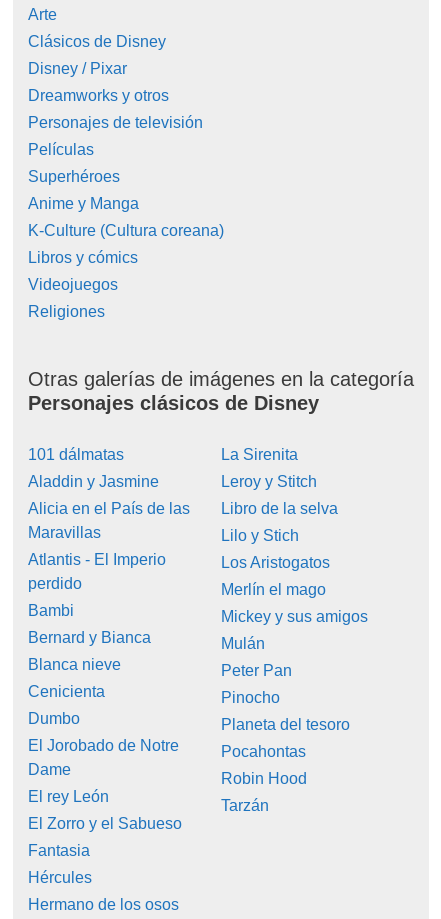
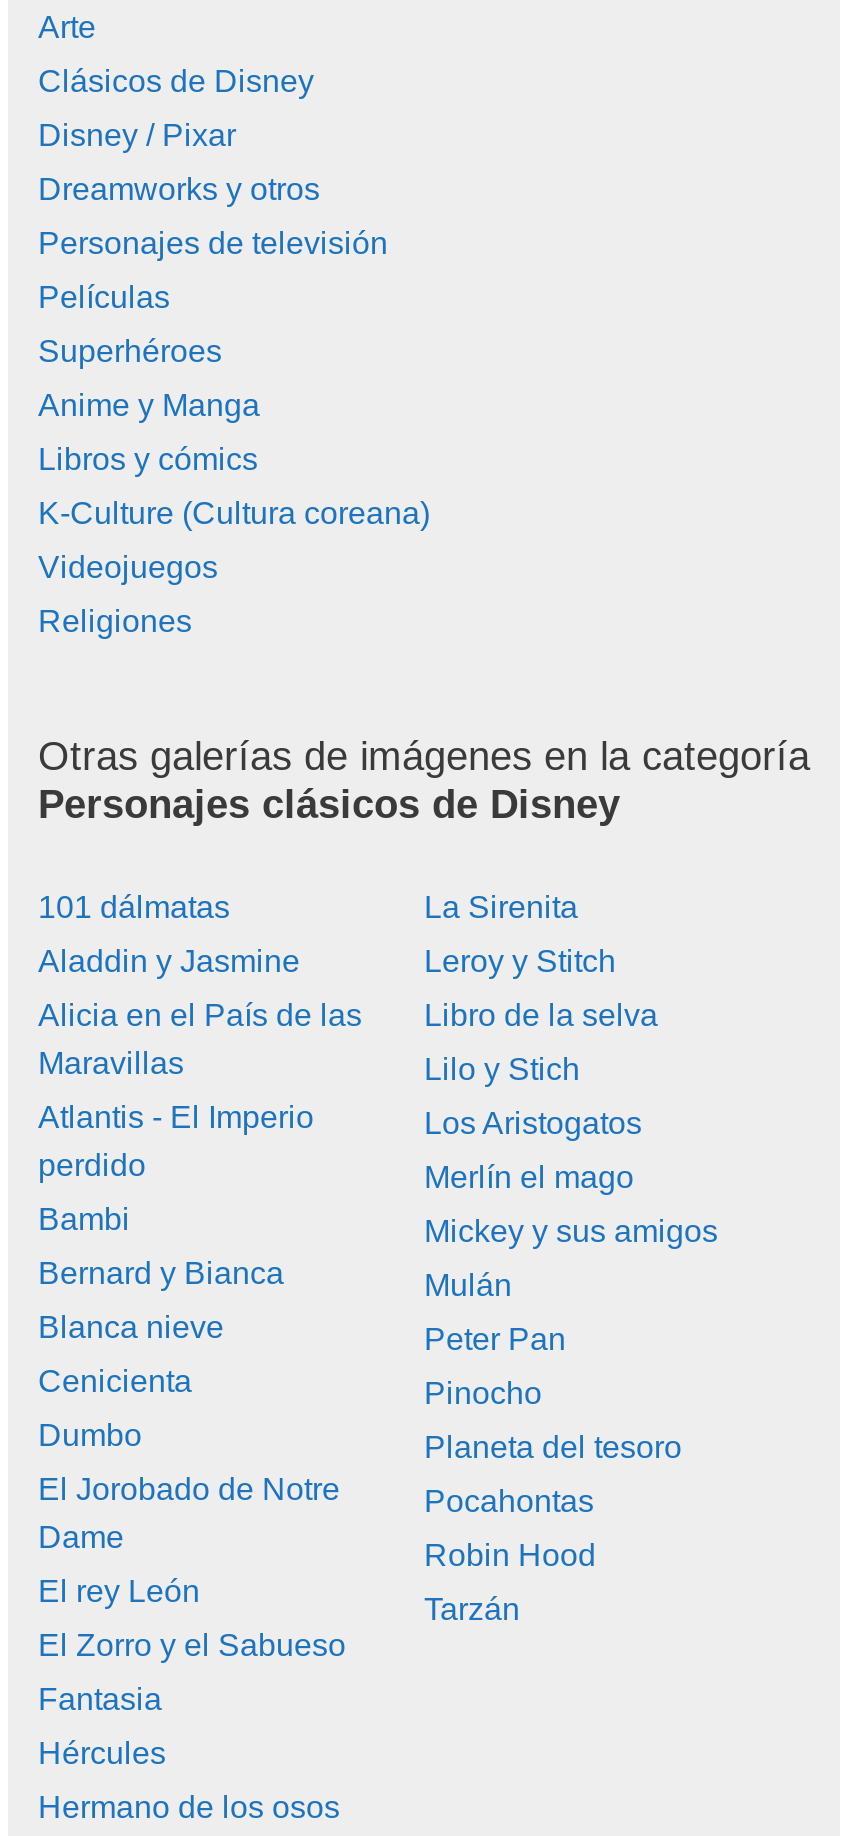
moved down: K-Culture (Cultura coreana)

moved up: Libros y cómics
